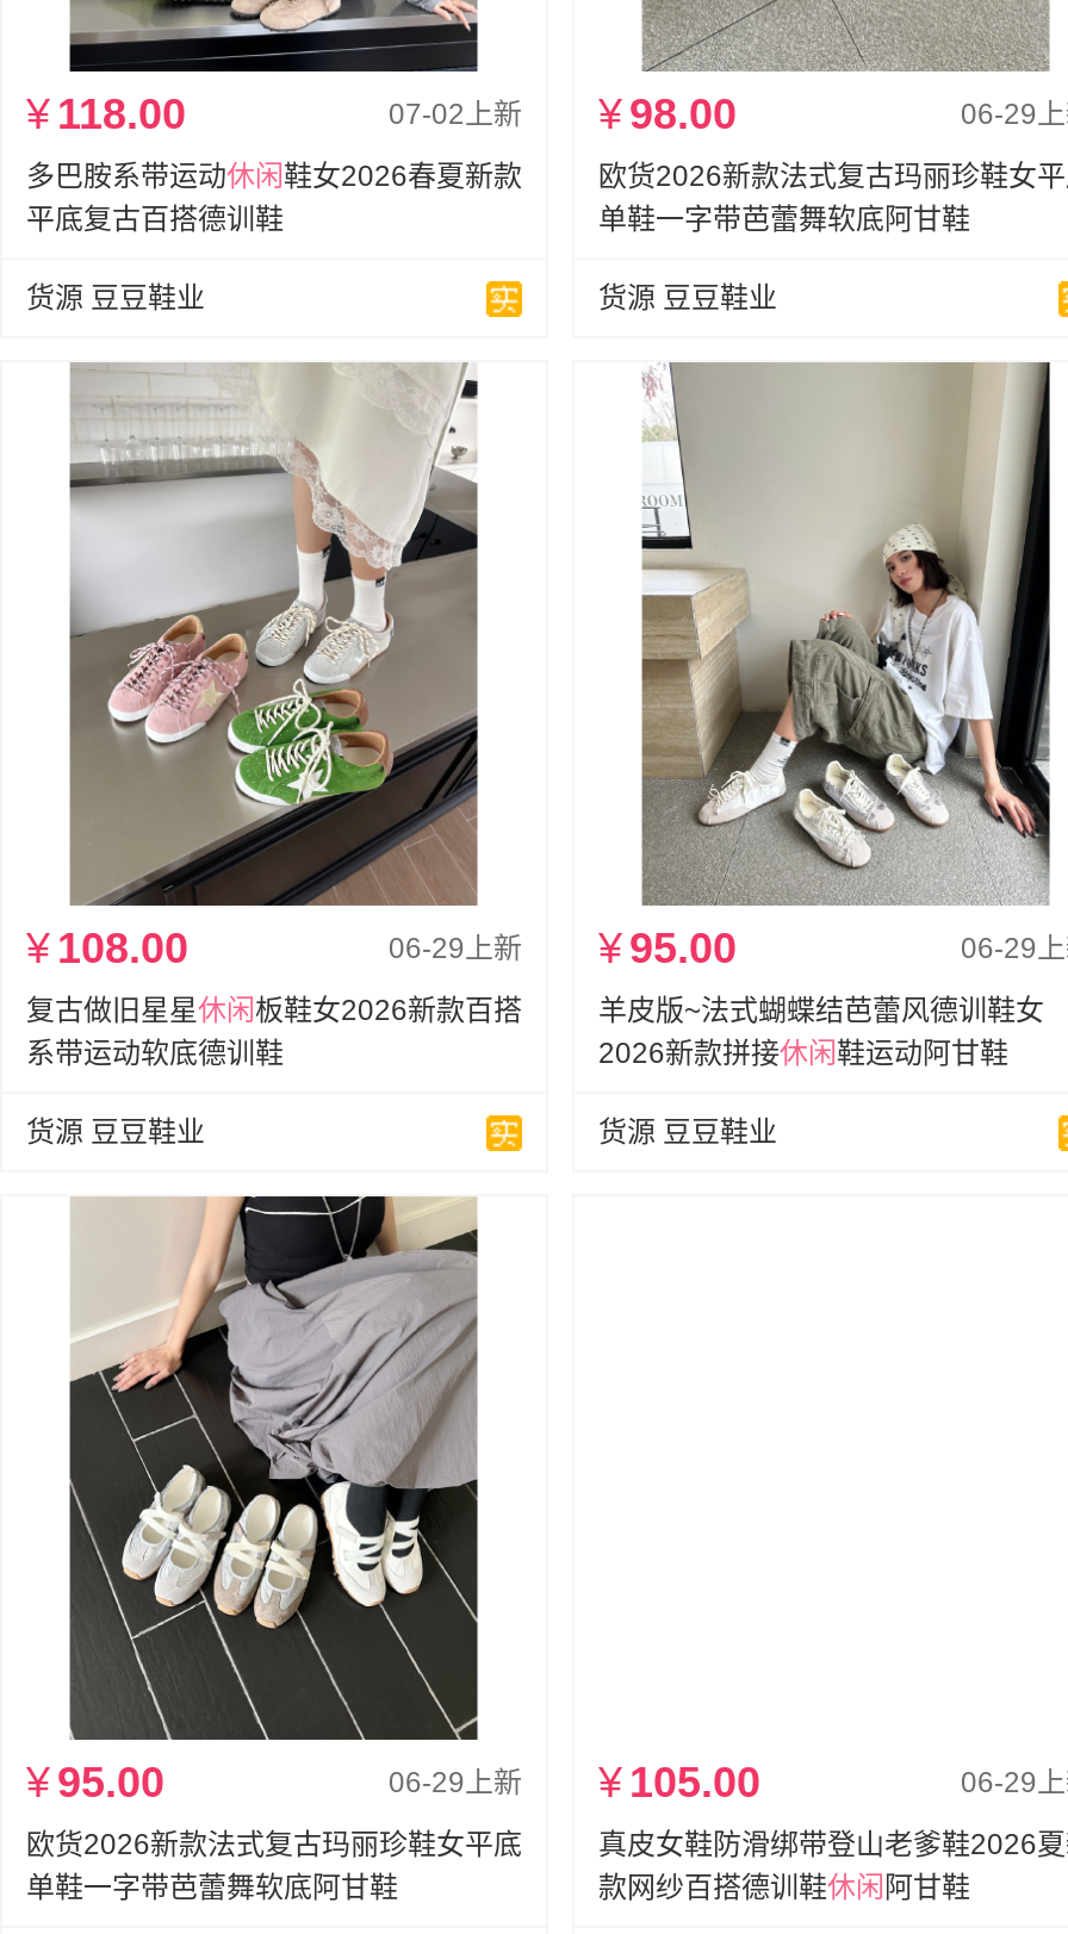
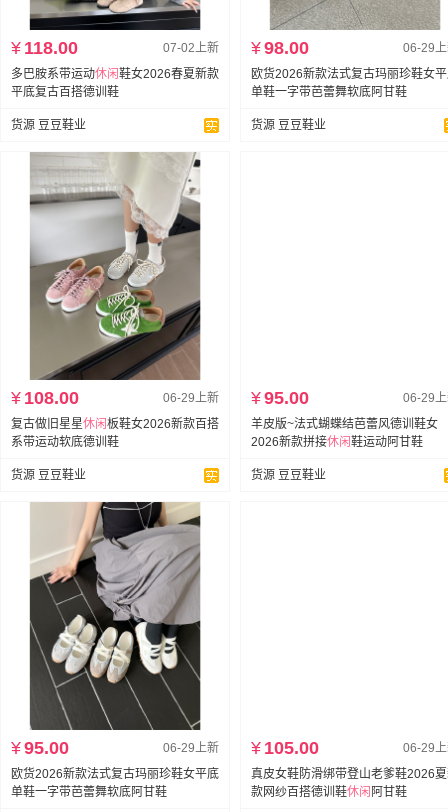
- [image]
